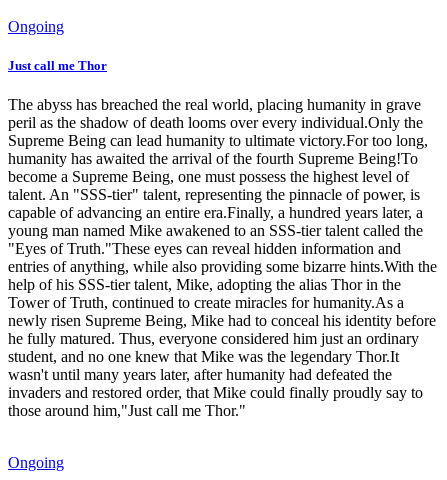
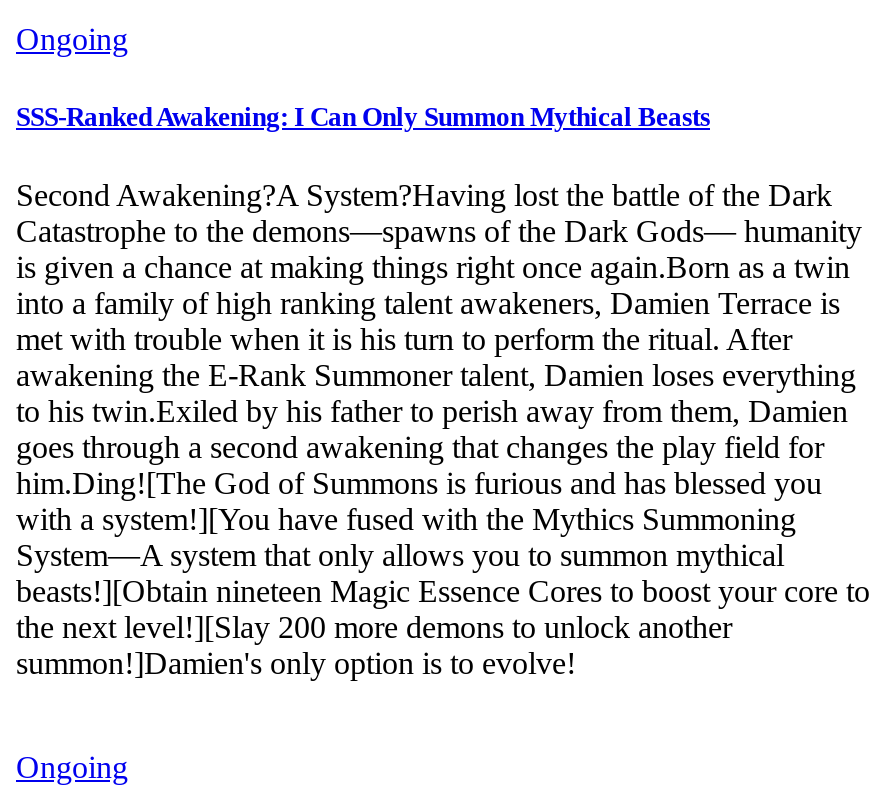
- Just call me Thor
+ SSS-Ranked Awakening: I Can Only Summon Mythical Beasts

- The abyss has breached the real world, placing humanity in grave
- peril as the shadow of death looms over every individual.Only the
- Supreme Being can lead humanity to ultimate victory.For too long,
- humanity has awaited the arrival of the fourth Supreme Being!To
- become a Supreme Being, one must possess the highest level of
- talent. An "SSS-tier" talent, representing the pinnacle of power, is
- capable of advancing an entire era.Finally, a hundred years later, a
- young man named Mike awakened to an SSS-tier talent called the
- "Eyes of Truth."These eyes can reveal hidden information and
- entries of anything, while also providing some bizarre hints.With the
- help of his SSS-tier talent, Mike, adopting the alias Thor in the
- Tower of Truth, continued to create miracles for humanity.As a
- newly risen Supreme Being, Mike had to conceal his identity before
- he fully matured. Thus, everyone considered him just an ordinary
- student, and no one knew that Mike was the legendary Thor.It
- wasn't until many years later, after humanity had defeated the
- invaders and restored order, that Mike could finally proudly say to
- those around him,"Just call me Thor."
+ Second Awakening?A System?Having lost the battle of the Dark
+ Catastrophe to the demons—spawns of the Dark Gods— humanity
+ is given a chance at making things right once again.Born as a twin
+ into a family of high ranking talent awakeners, Damien Terrace is
+ met with trouble when it is his turn to perform the ritual. After
+ awakening the E-Rank Summoner talent, Damien loses everything
+ to his twin.Exiled by his father to perish away from them, Damien
+ goes through a second awakening that changes the play field for
+ him.Ding![The God of Summons is furious and has blessed you
+ with a system!][You have fused with the Mythics Summoning
+ System—A system that only allows you to summon mythical
+ beasts!][Obtain nineteen Magic Essence Cores to boost your core to
+ the next level!][Slay 200 more demons to unlock another
+ summon!]Damien's only option is to evolve!
